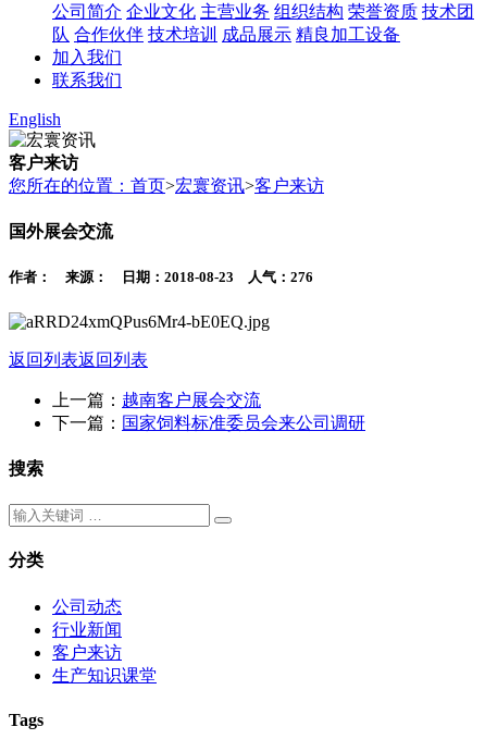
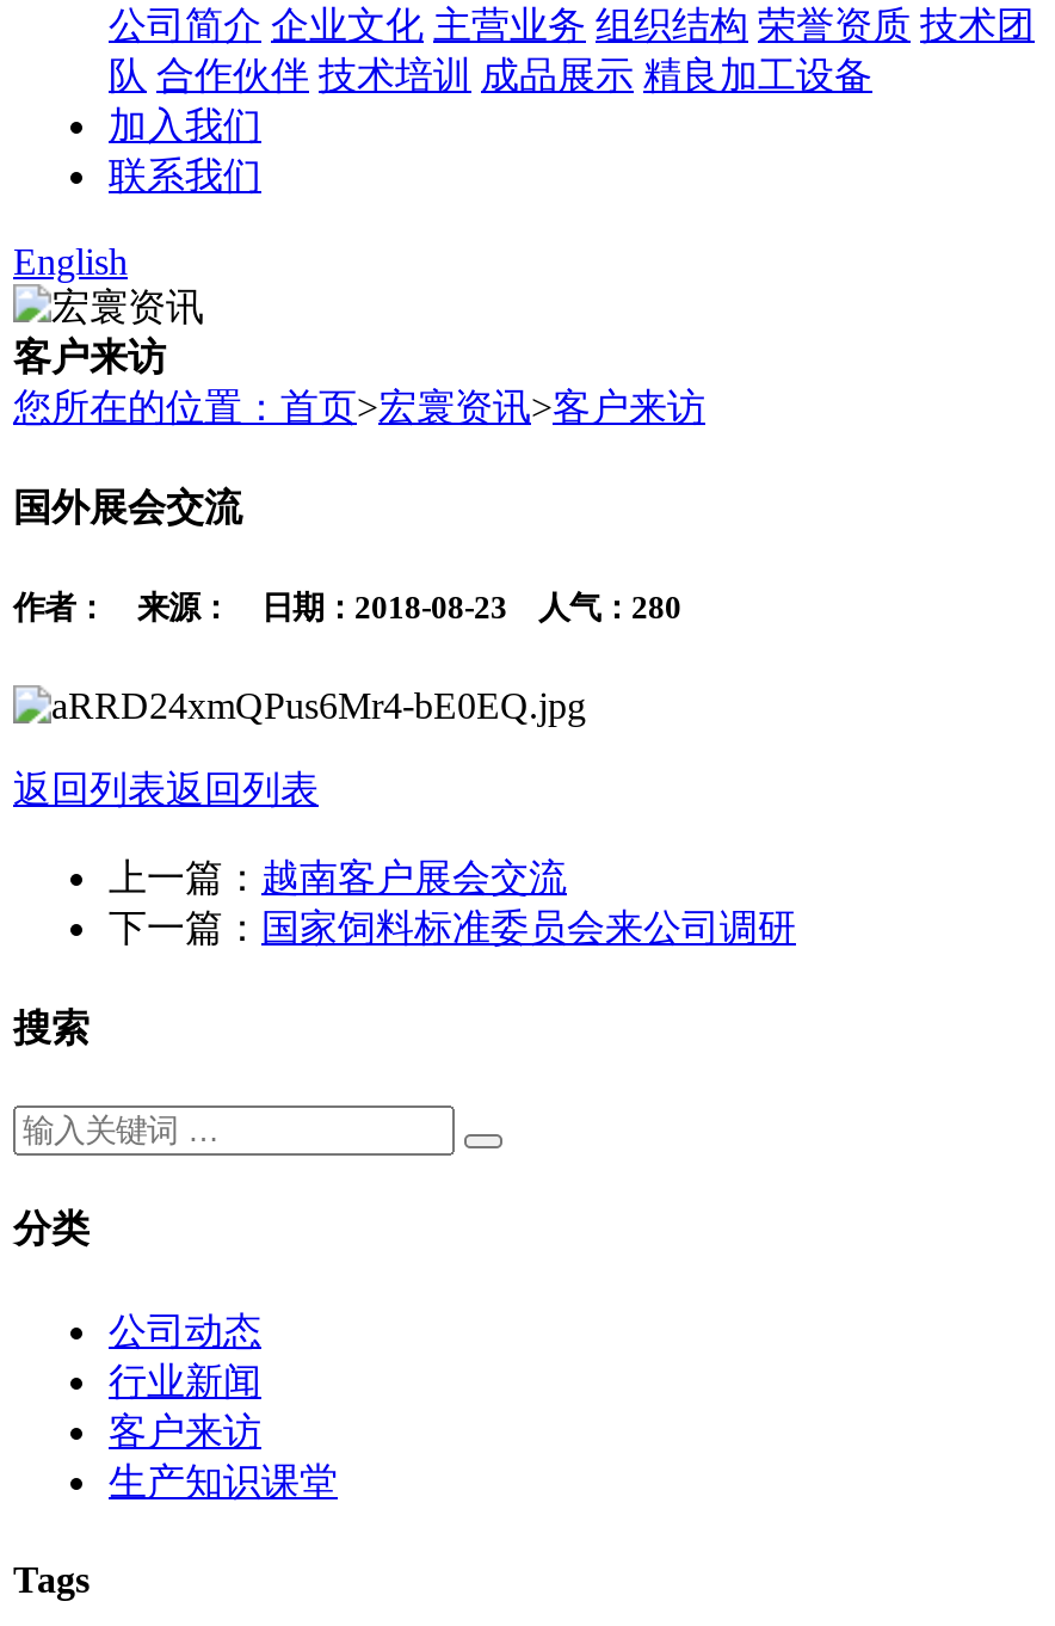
- 作者： 来源： 日期：2018-08-23 人气：276
+ 作者： 来源： 日期：2018-08-23 人气：280
